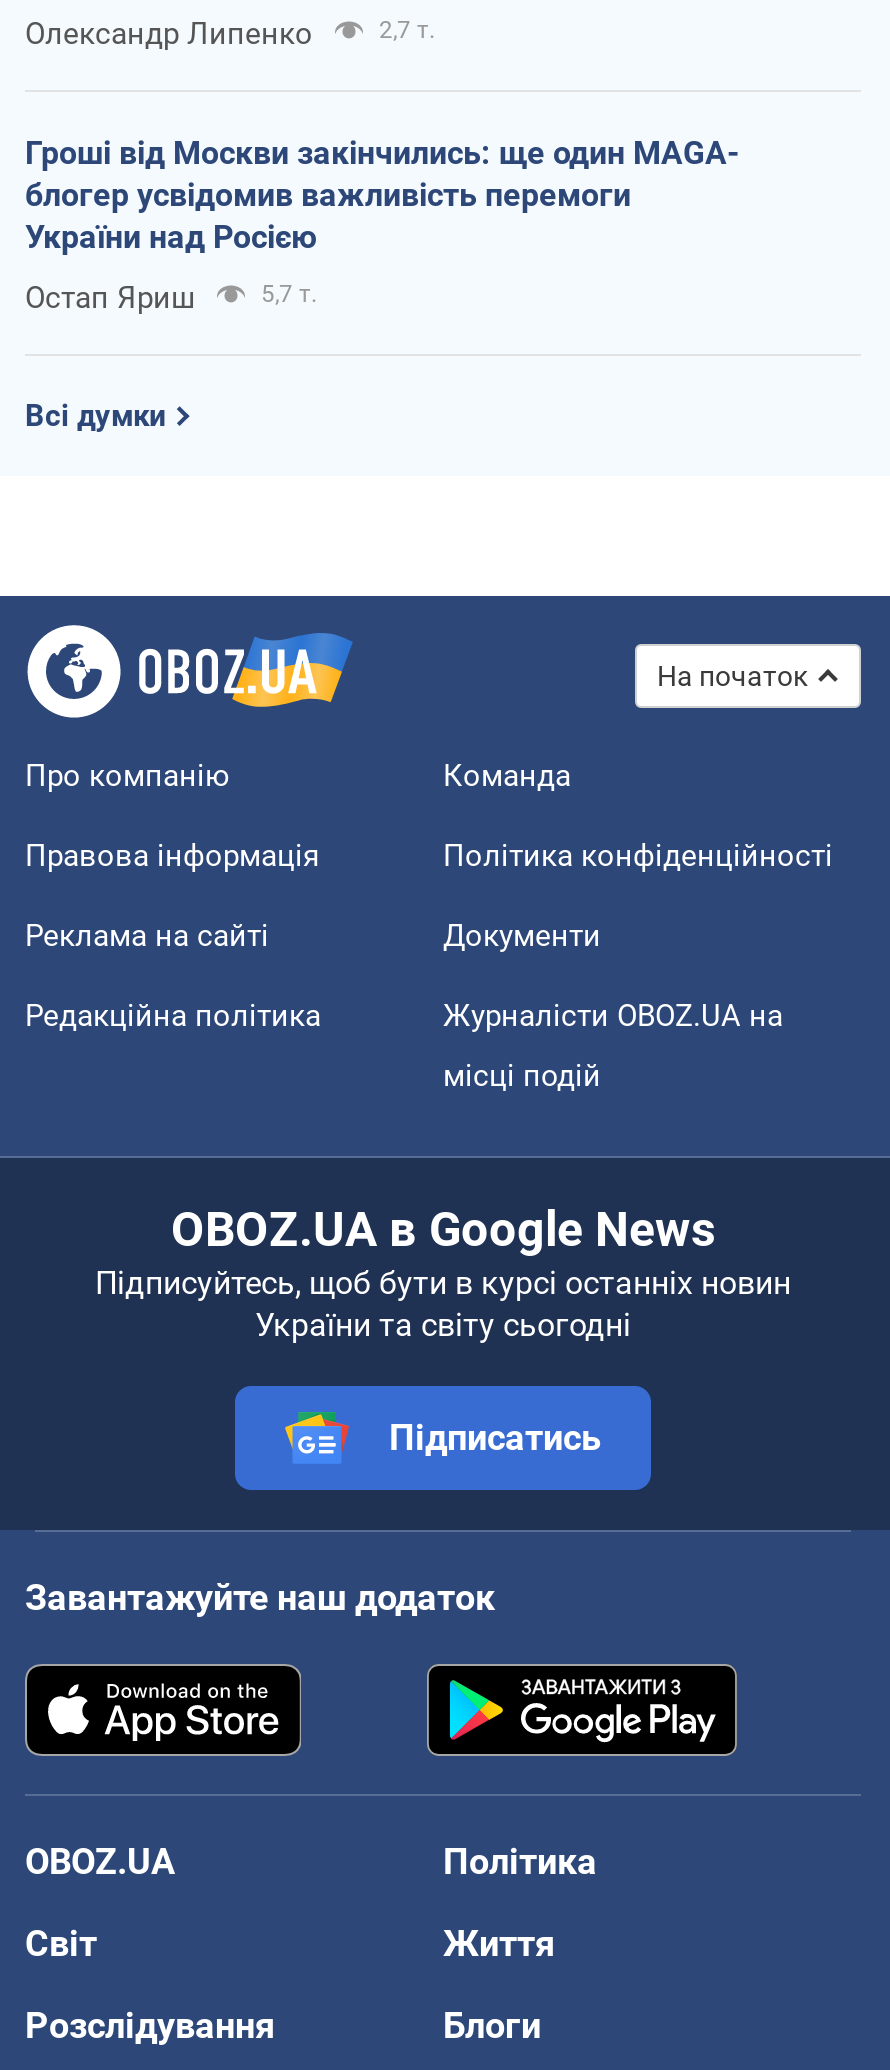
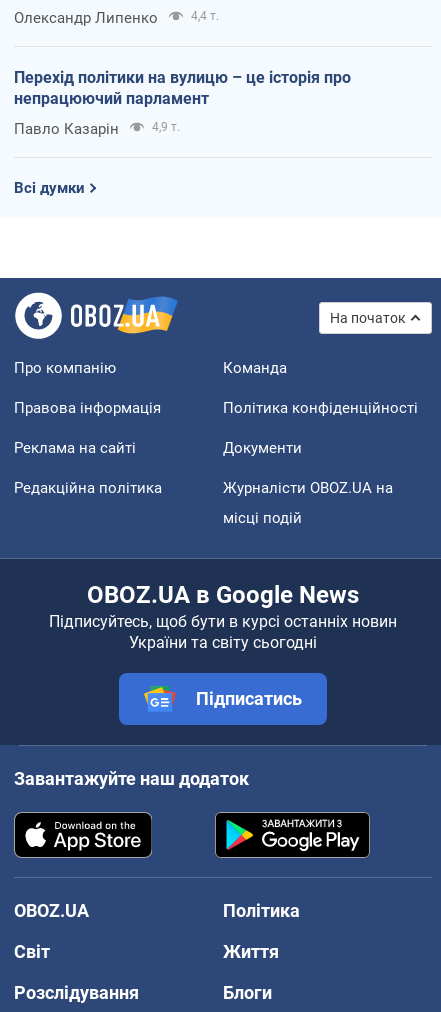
- 2,7 т.
+ 4,4 т.

- Гроші від Москви закінчились: ще один MAGA-
- блогер усвідомив важливість перемоги
- України над Росією
+ Перехід політики на вулицю – це історія про
+ непрацюючий парламент

- Остап Яриш
- 5,7 т.
+ Павло Казарін
+ 4,9 т.
